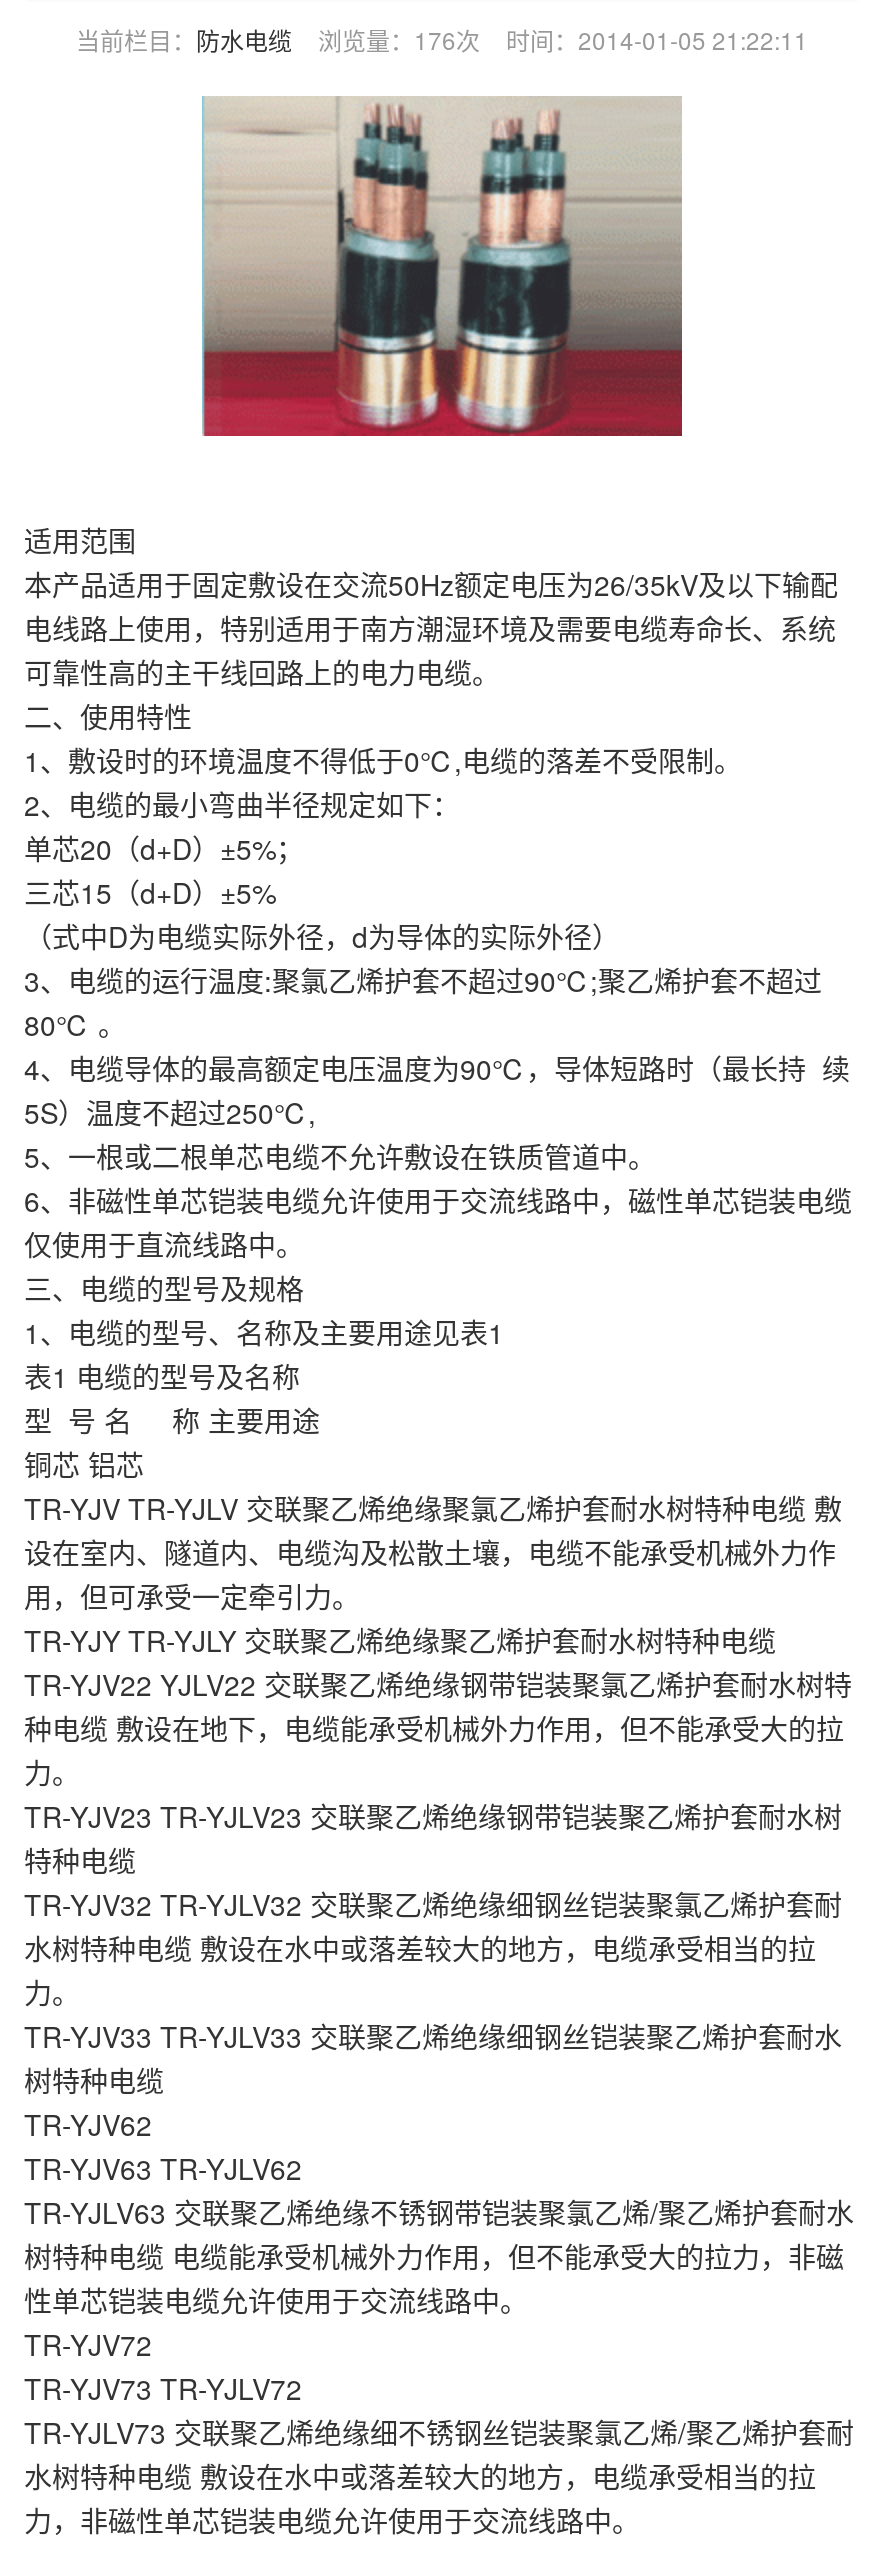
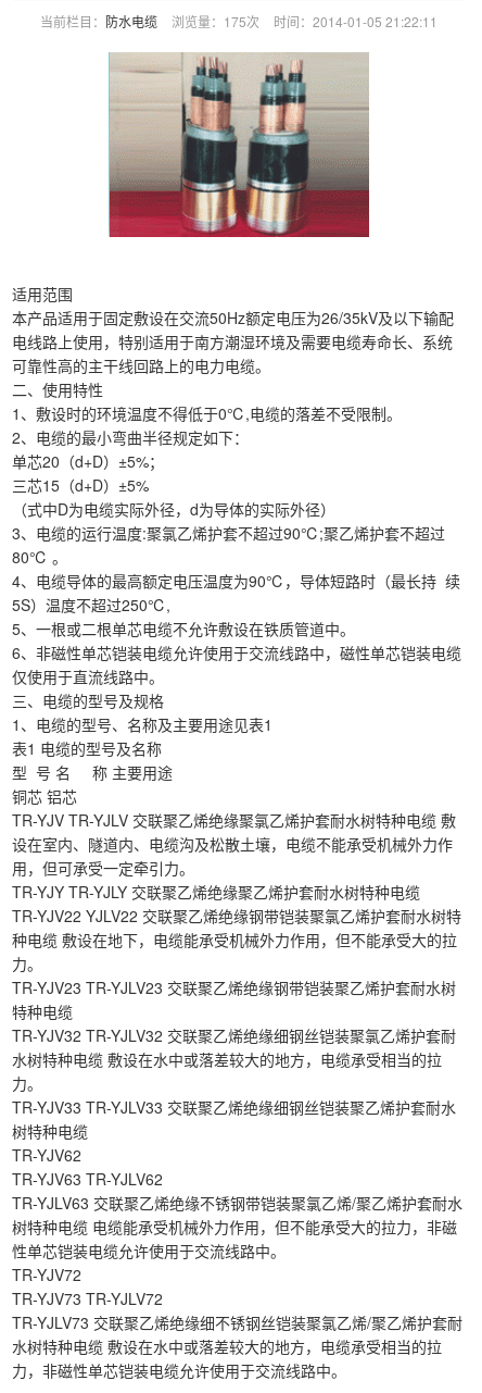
- 当前栏目：防水电缆 浏览量：176次 时间：2014-01-05 21:22:11
+ 当前栏目：防水电缆 浏览量：175次 时间：2014-01-05 21:22:11
